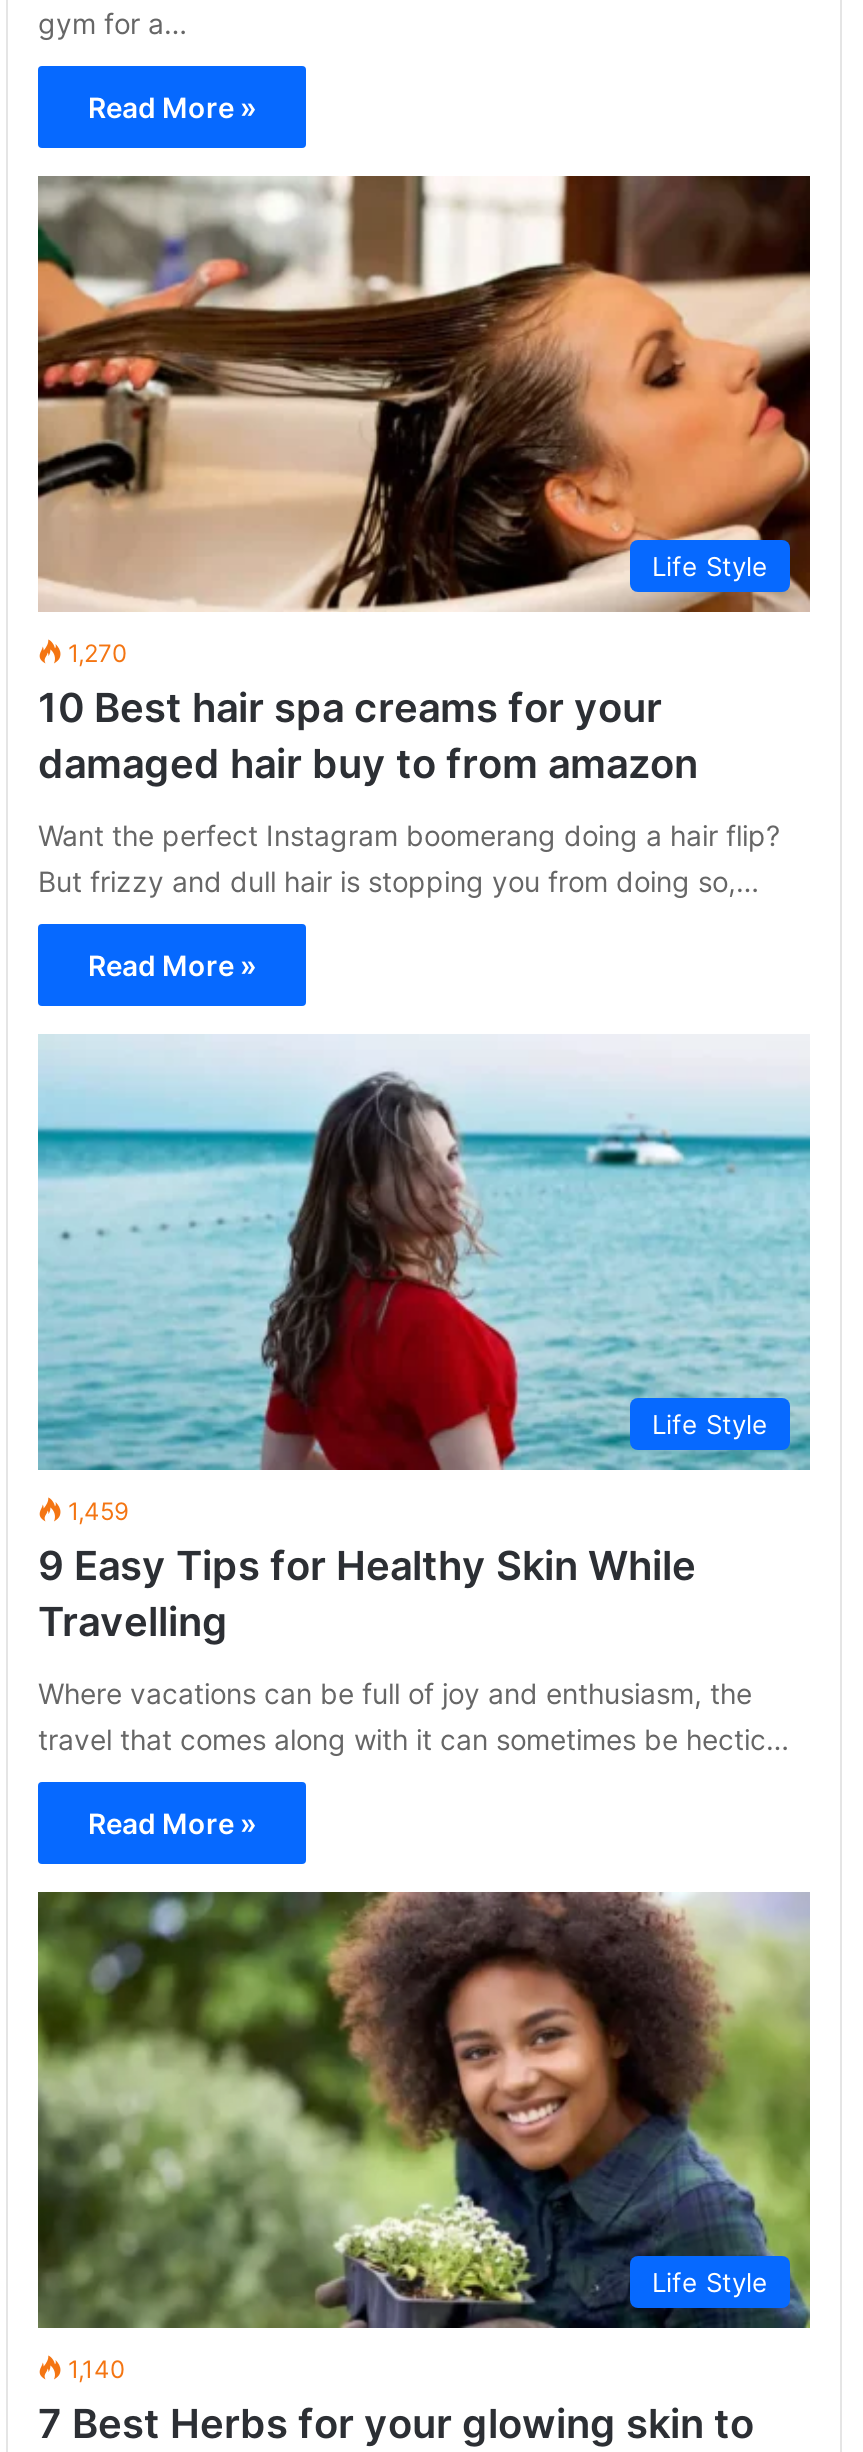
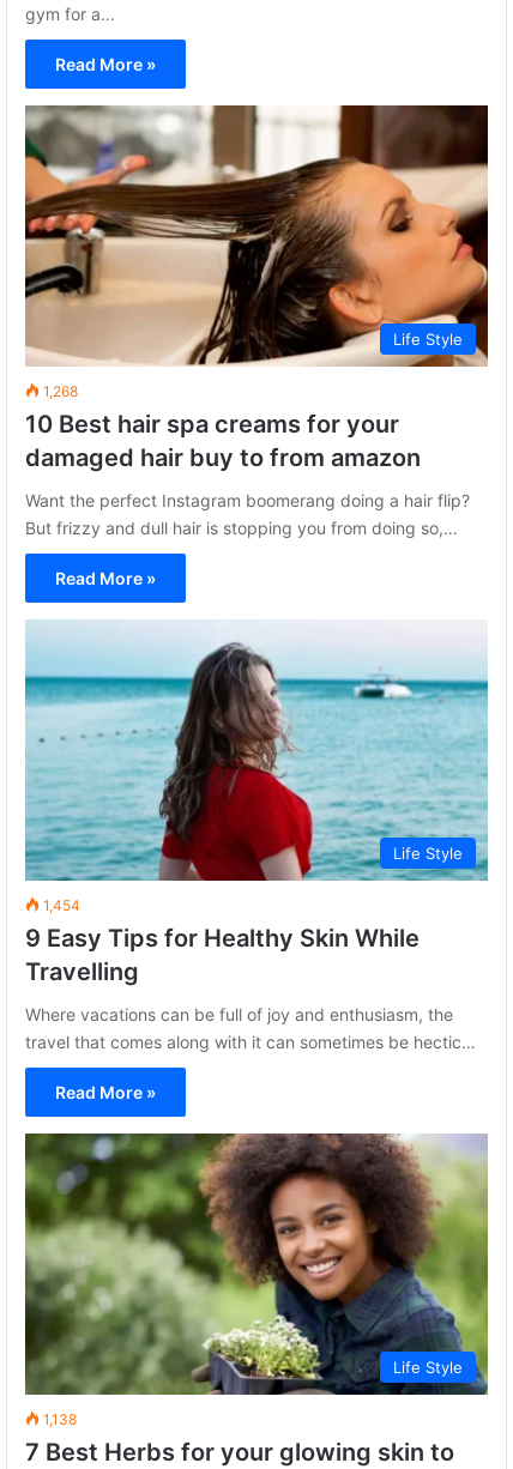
- 1,270
+ 1,268

- 1,459
+ 1,454

- 1,140
+ 1,138
